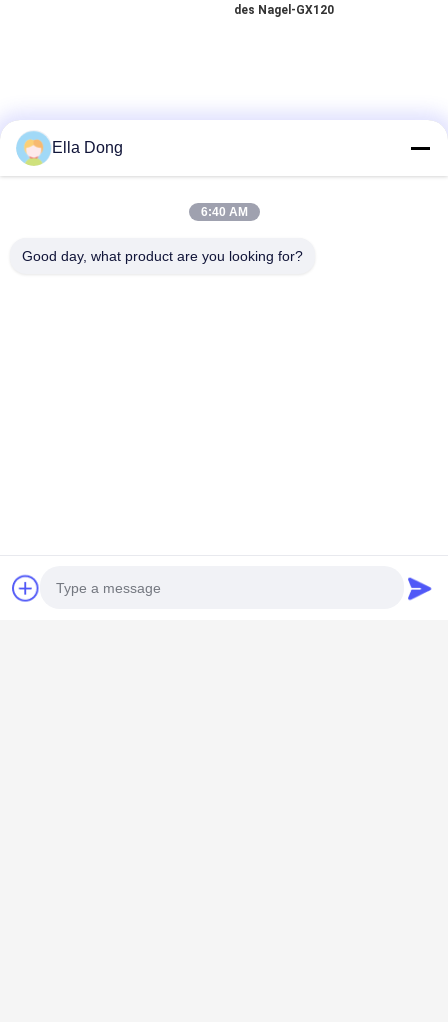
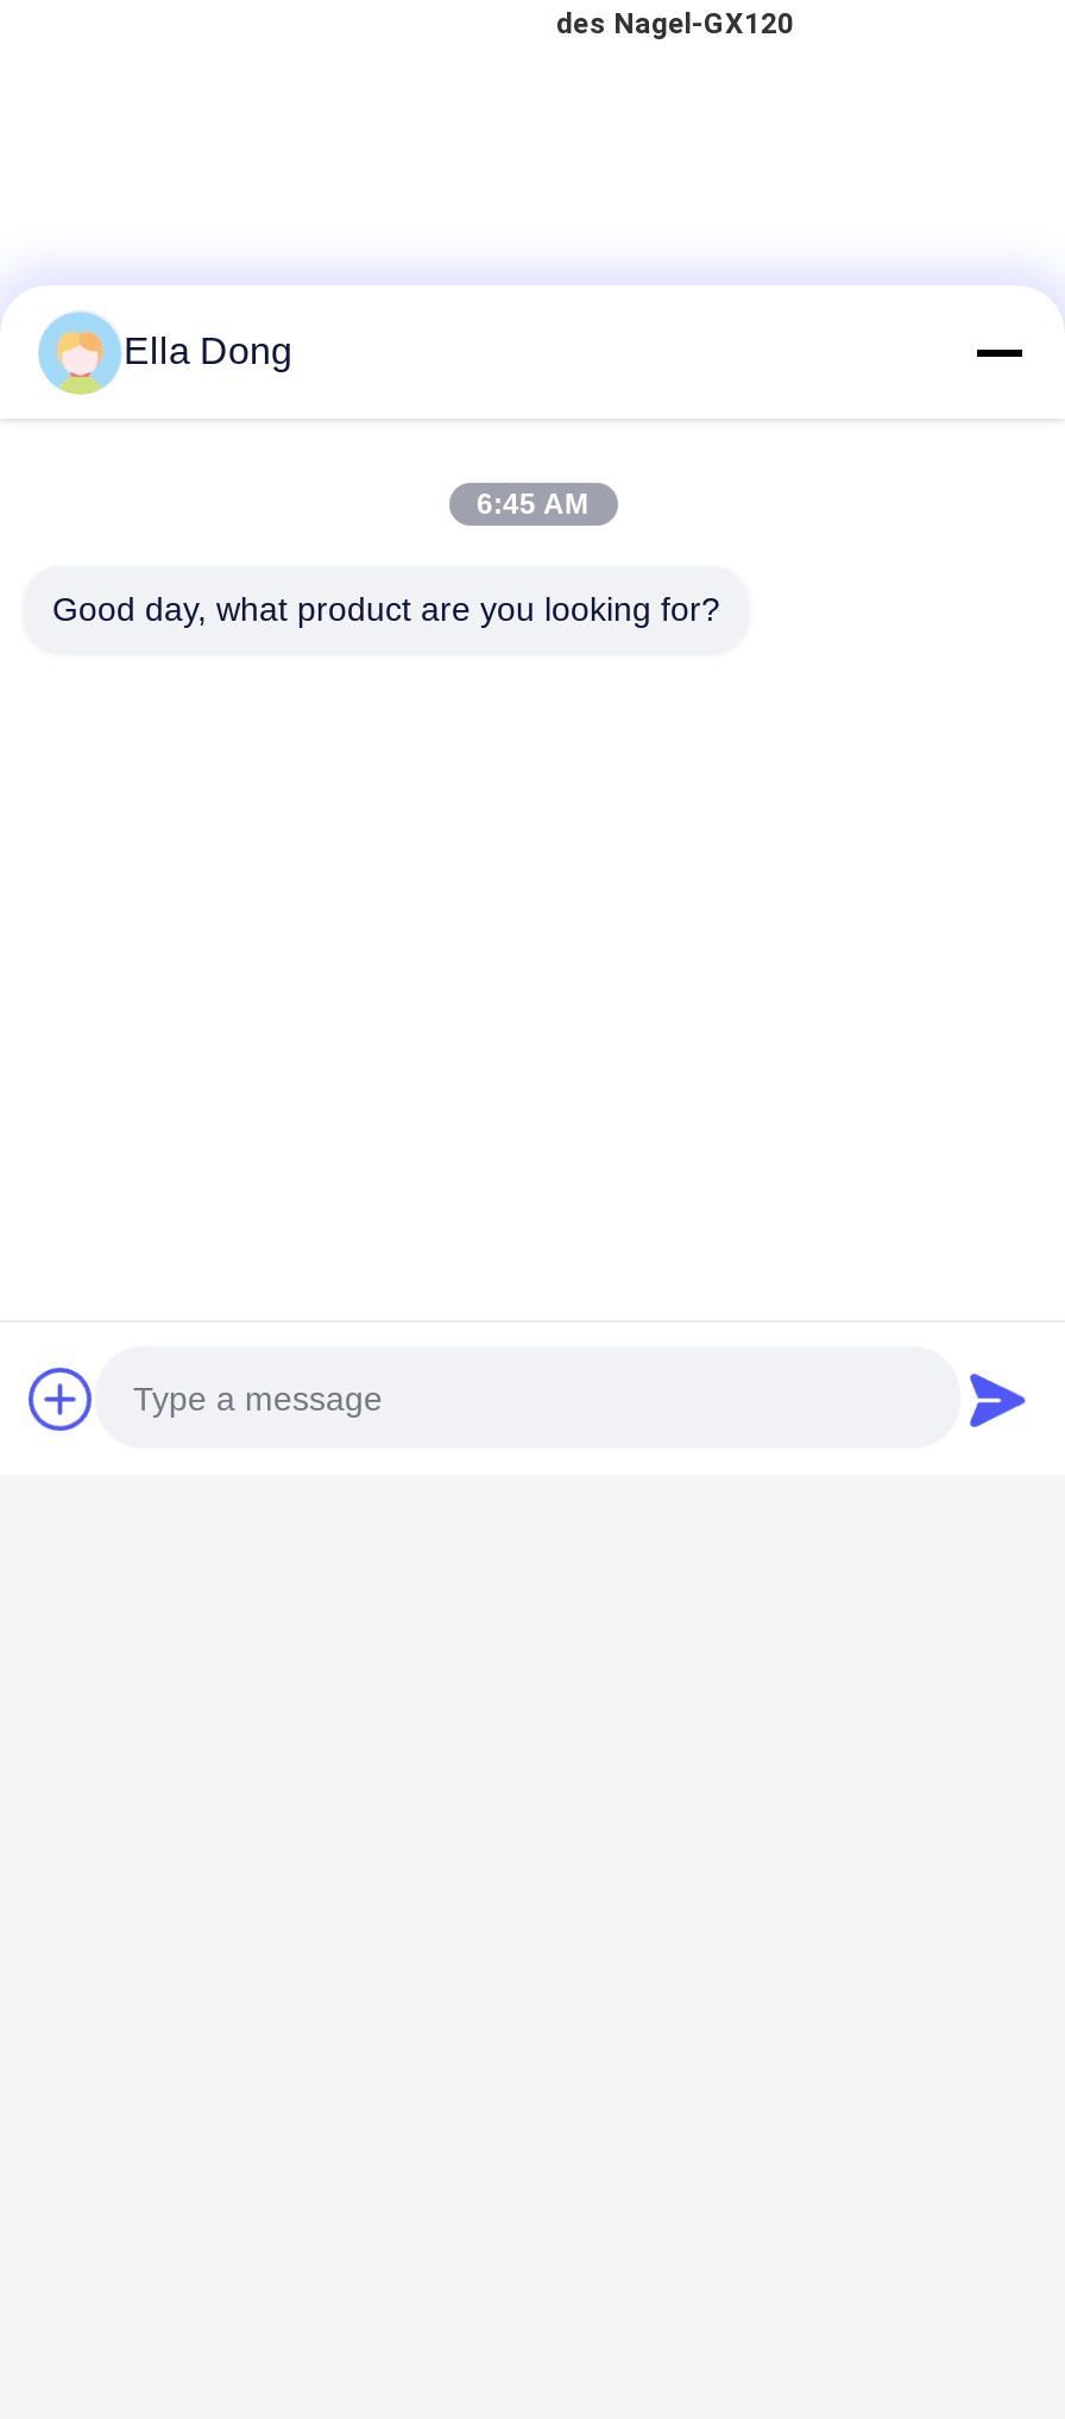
- 6:40 AM
+ 6:45 AM
